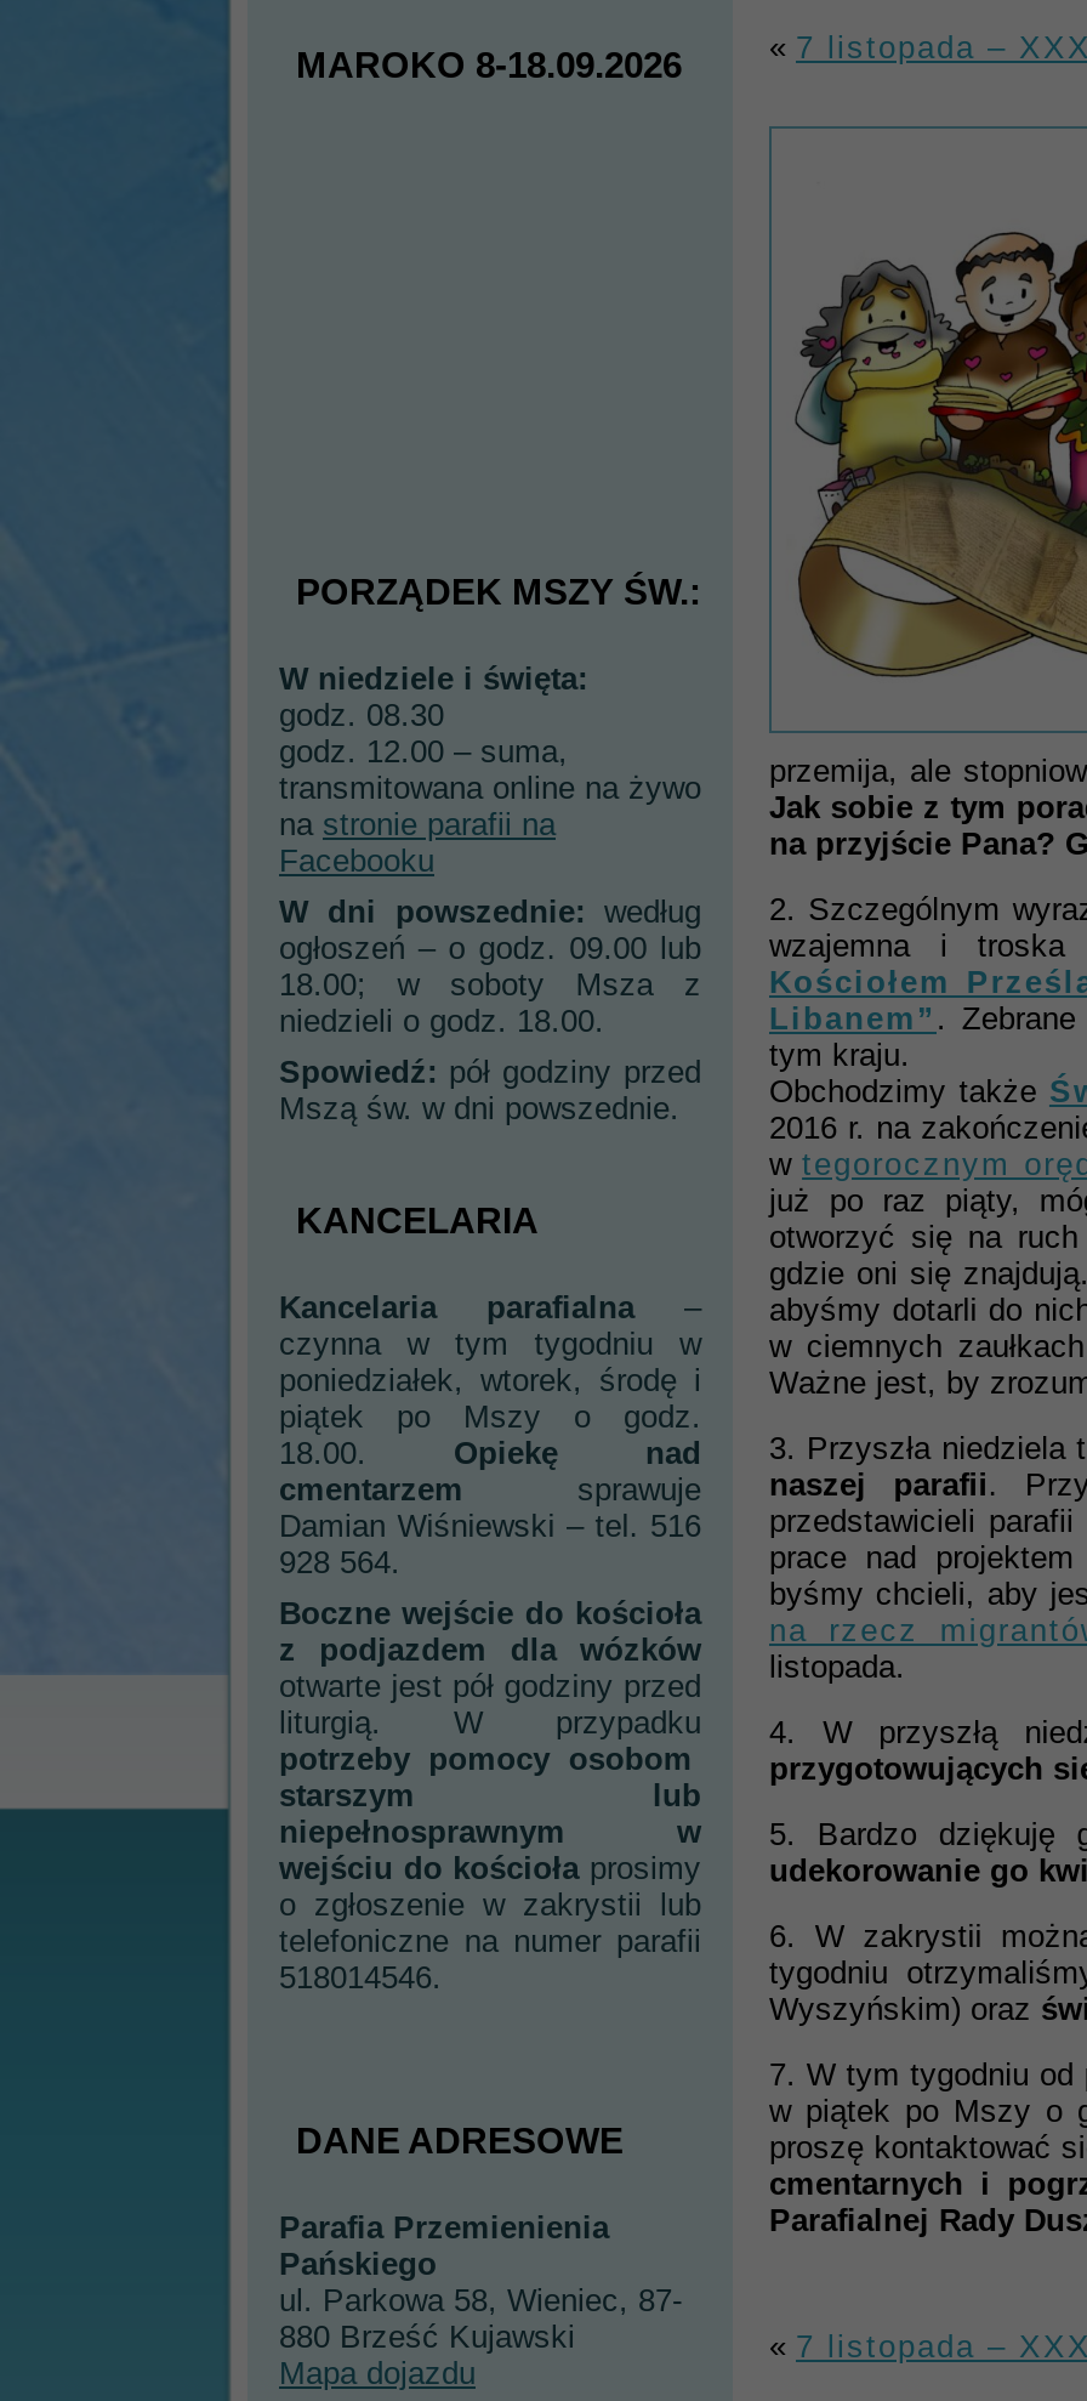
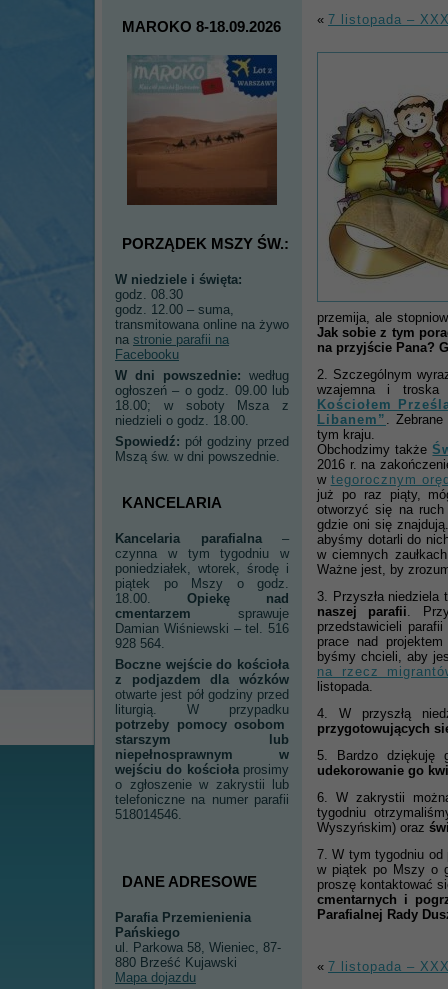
+ [image]
